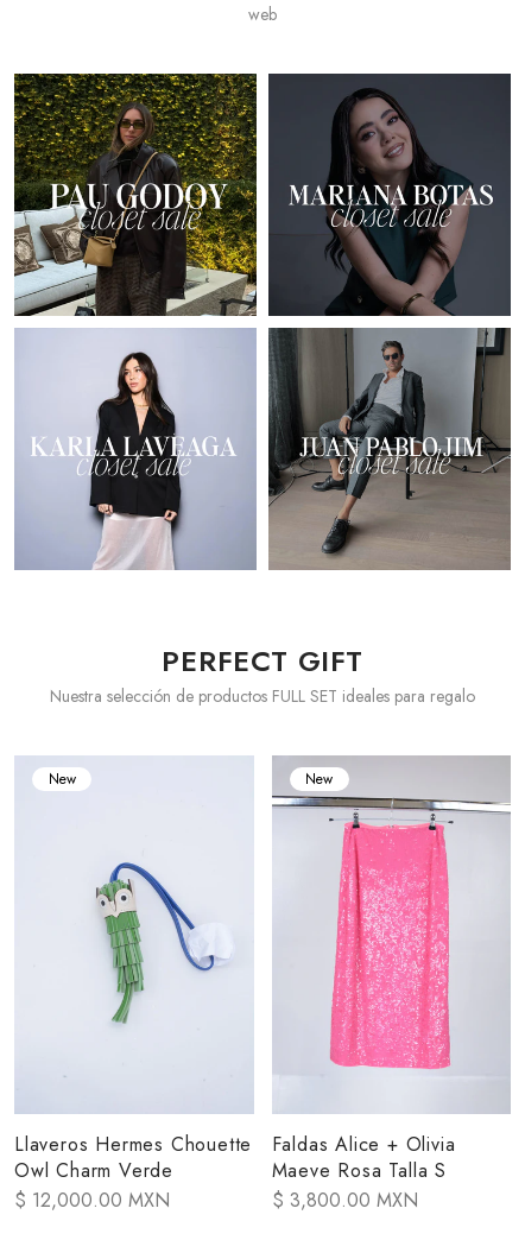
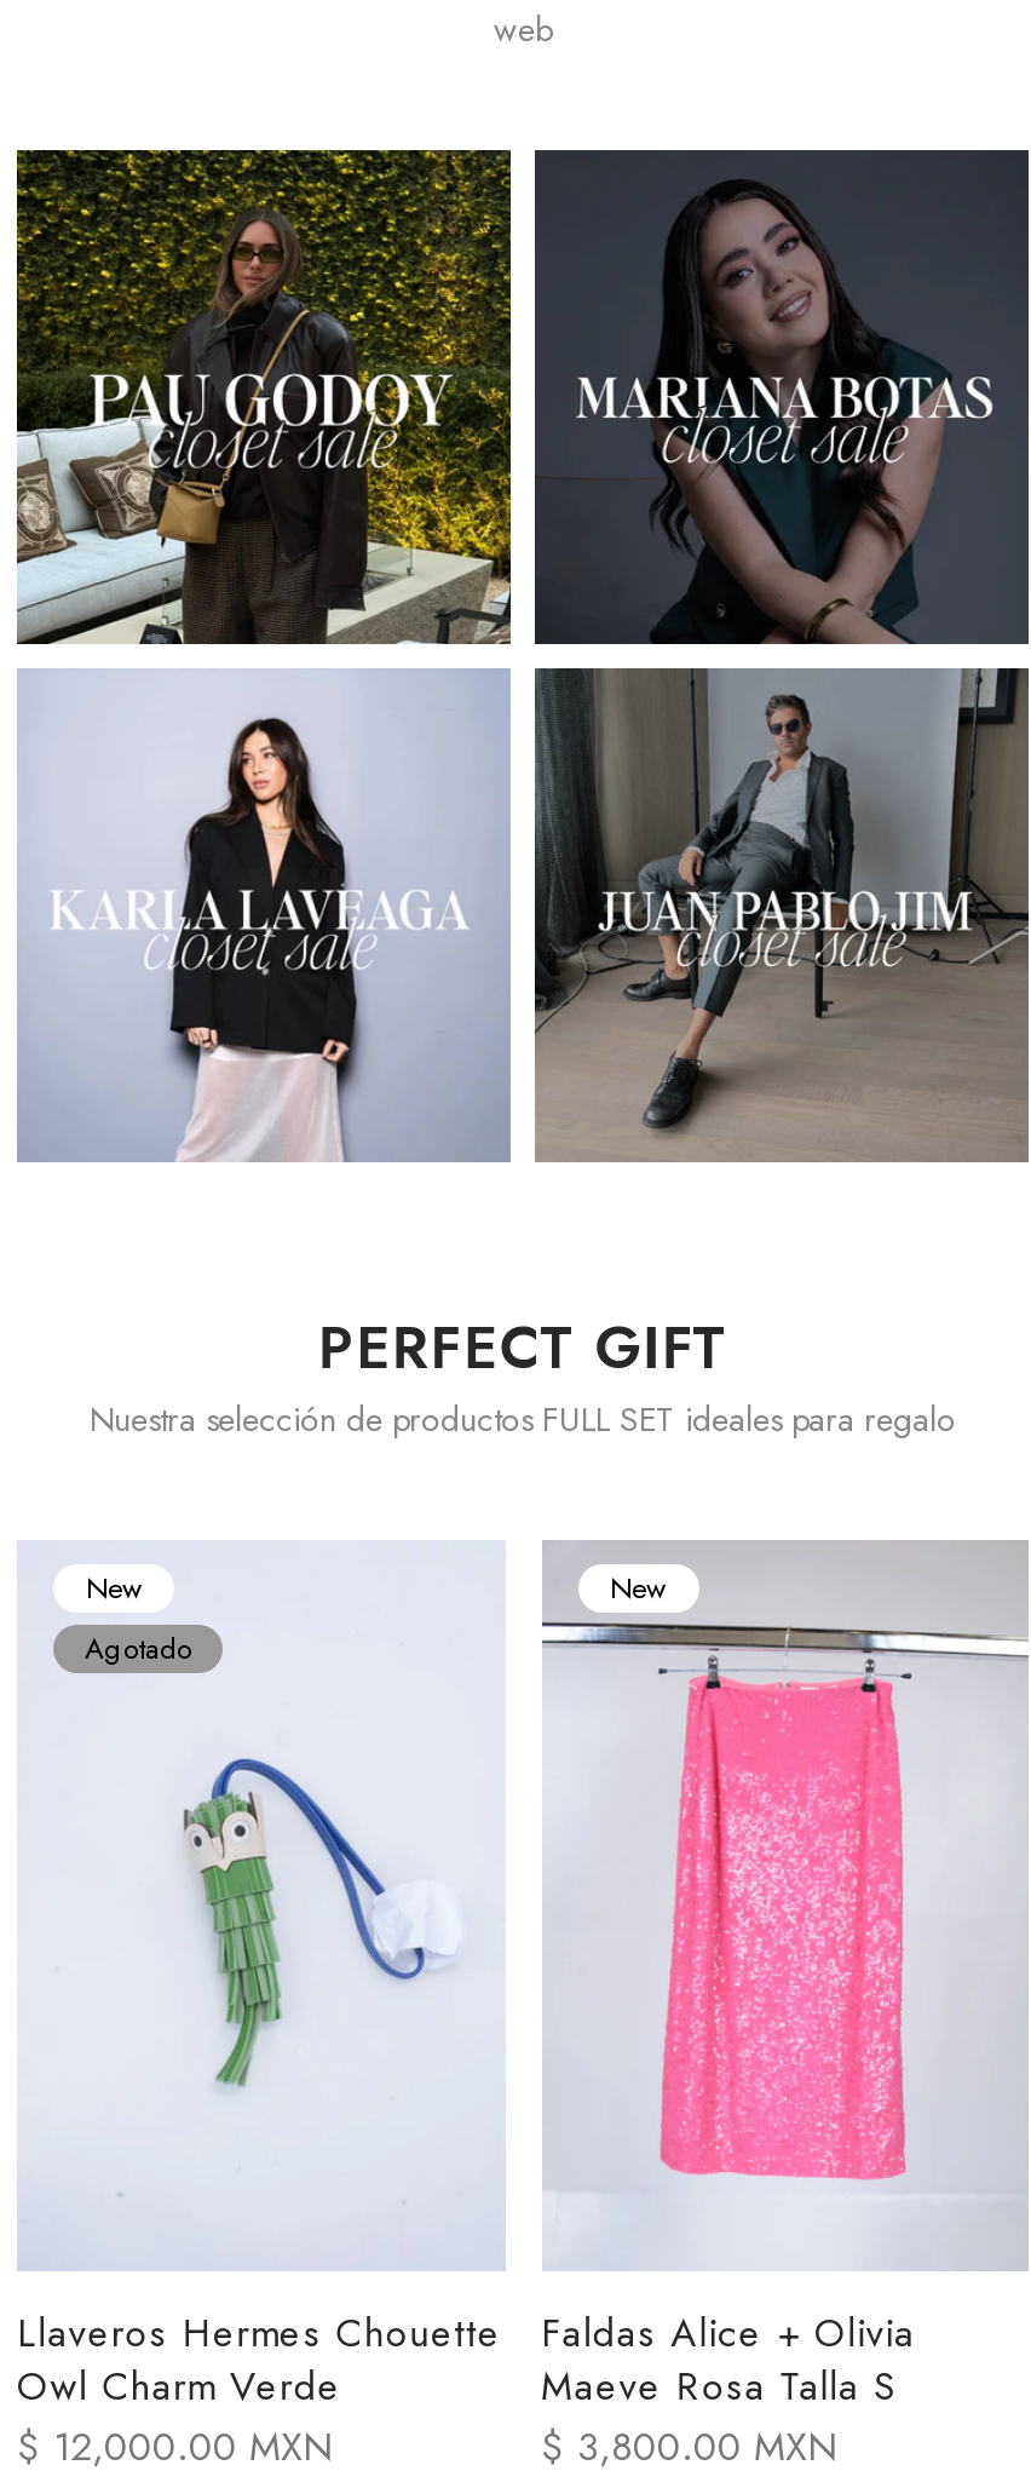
+ Agotado
